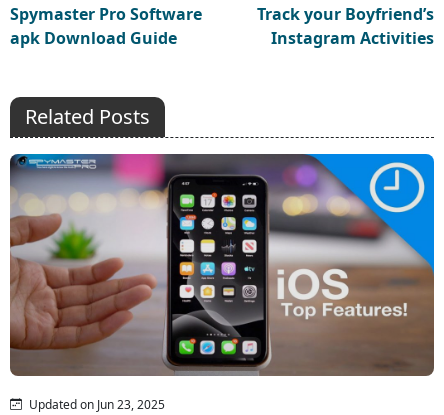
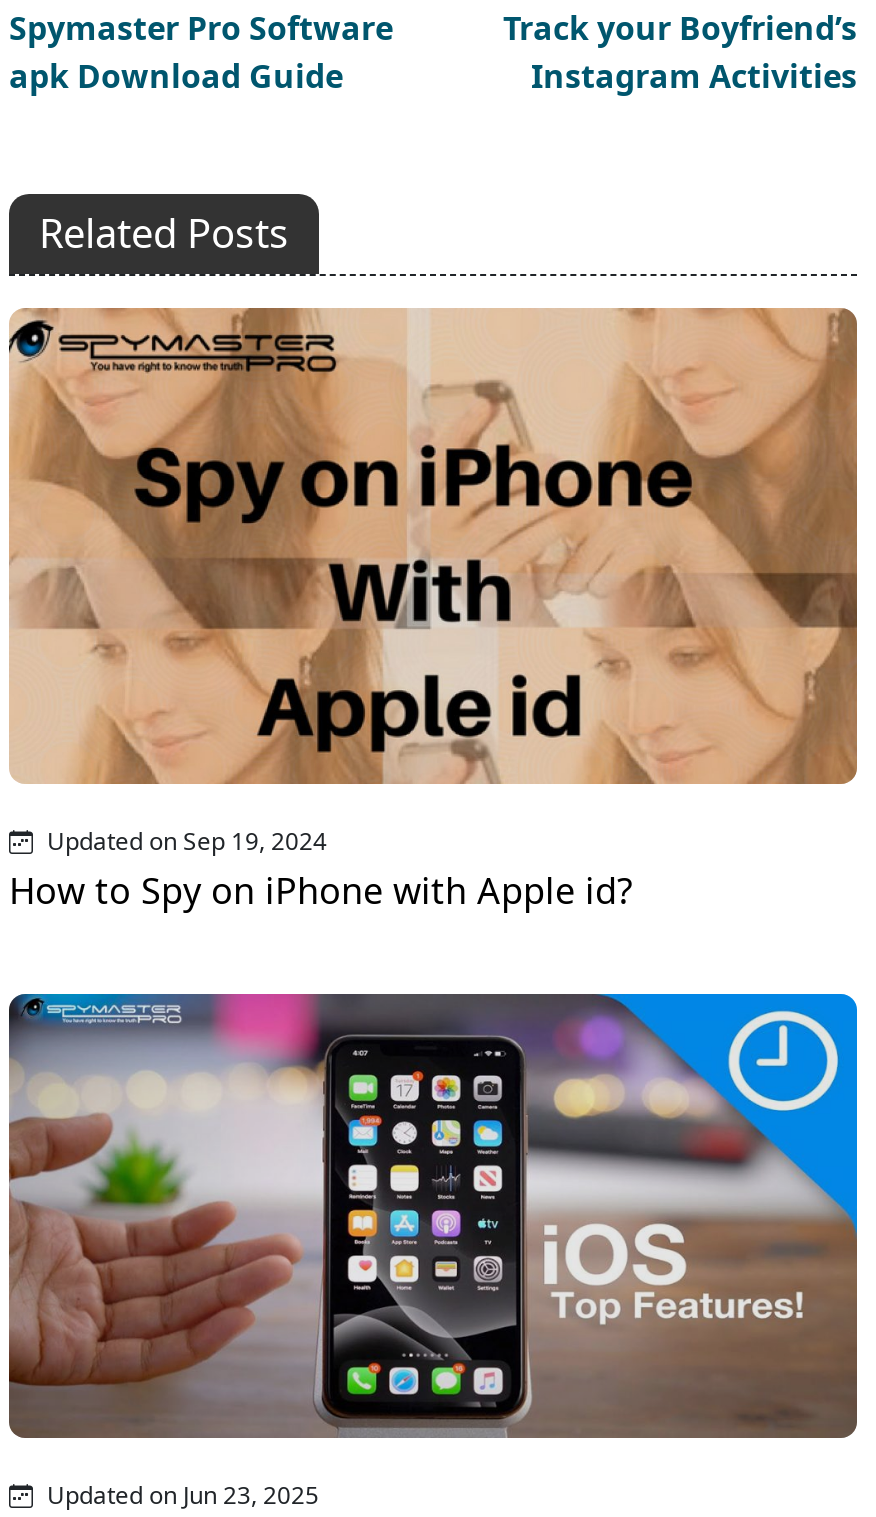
+ [image]
+ Updated on Sep 19, 2024
+ How to Spy on iPhone with Apple id?
